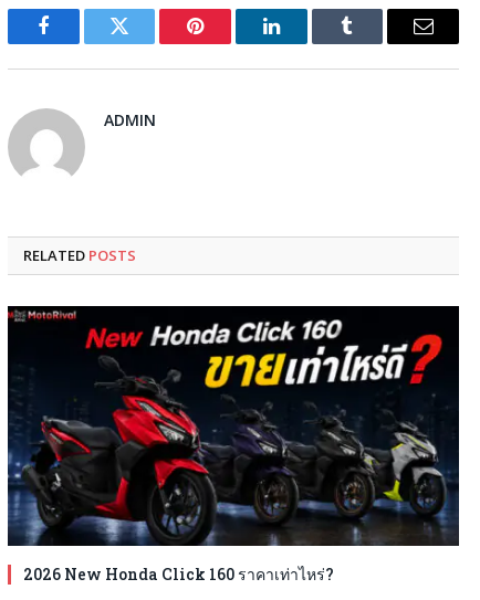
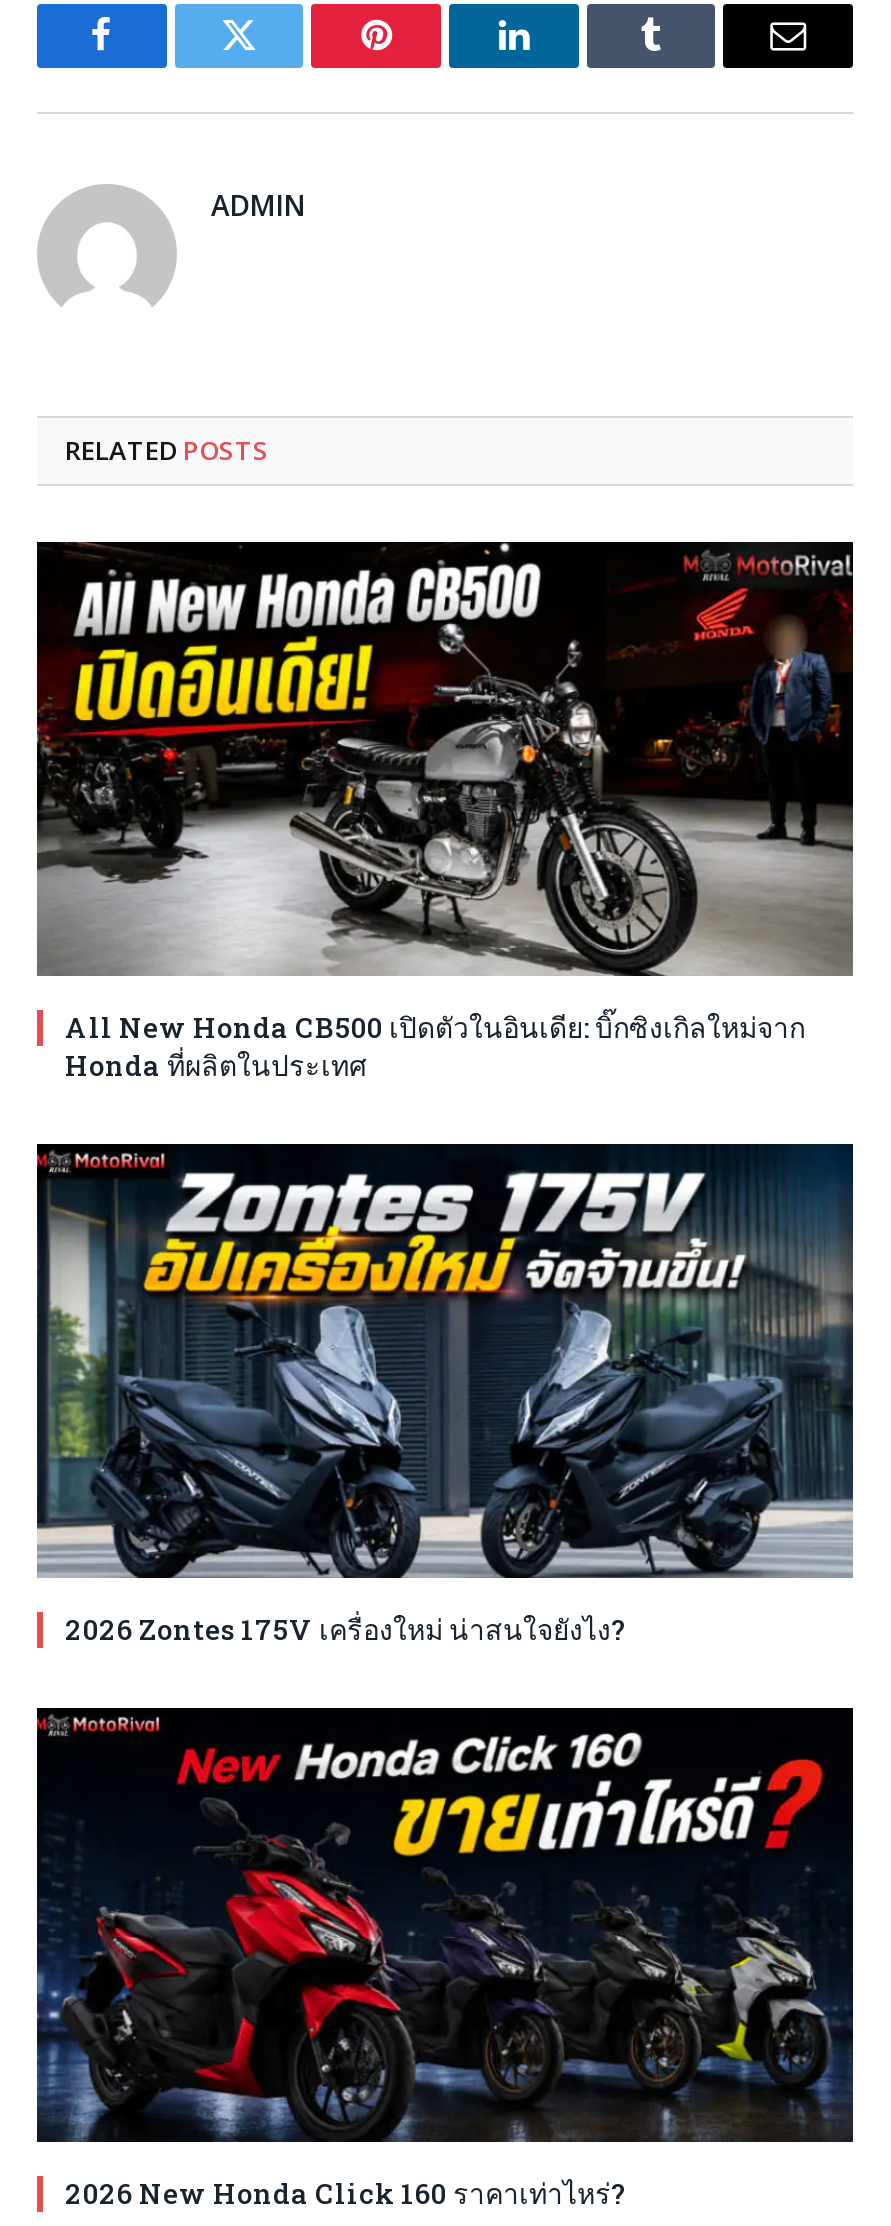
+ [image]
+ All New Honda CB500 เปิดตัวในอินเดีย: บิ๊กซิงเกิลใหม่จาก
+ Honda ที่ผลิตในประเทศ

+ [image]
+ 2026 Zontes 175V เครื่องใหม่ น่าสนใจยังไง?
